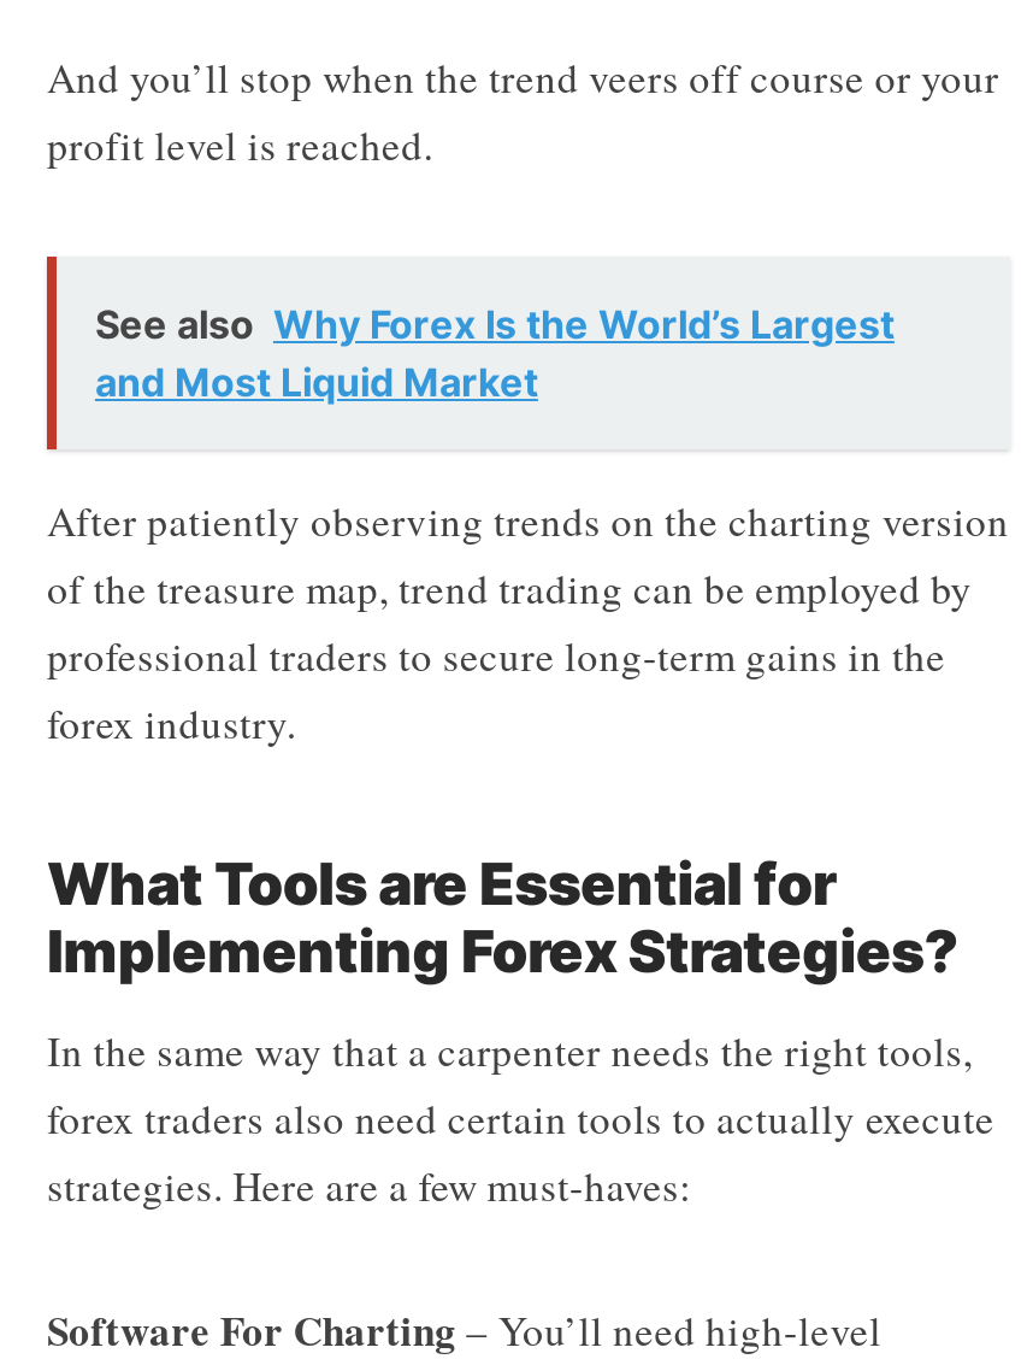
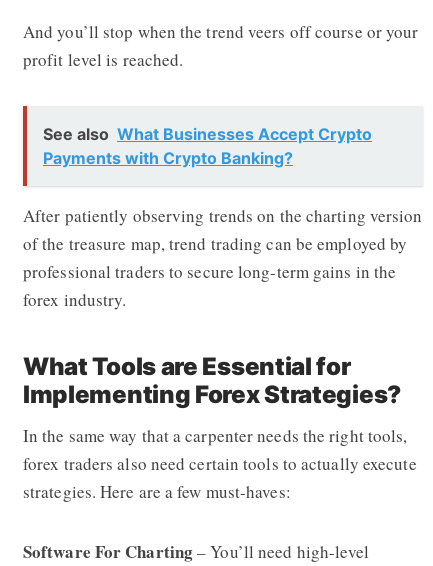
- See also Why Forex Is the World’s Largest
- and Most Liquid Market
+ See also What Businesses Accept Crypto
+ Payments with Crypto Banking?
